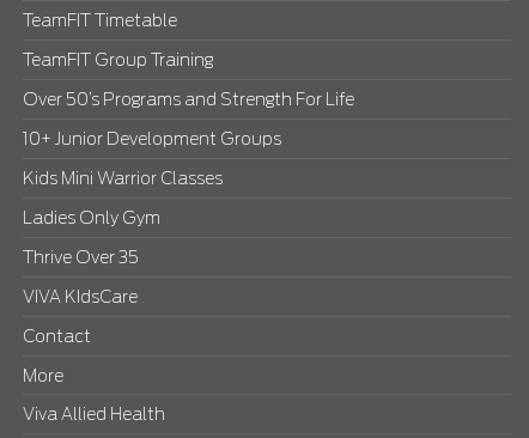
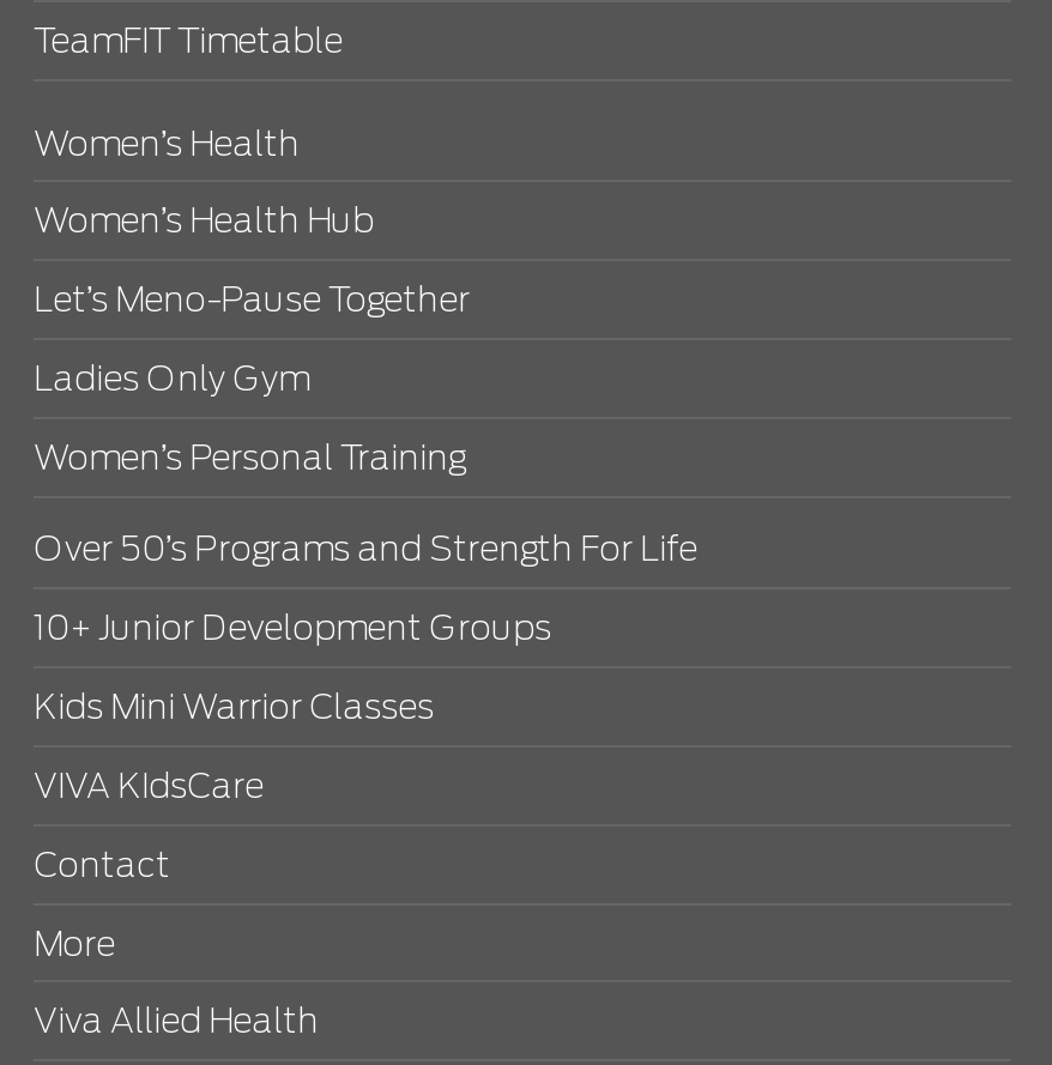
- TeamFIT Group Training
+ Women’s Health
+ Women’s Health Hub
+ Let’s Meno-Pause Together
+ Women’s Personal Training

moved down: Over 50’s Programs and Strength For Life | 10+ Junior Development Groups | Kids Mini Warrior Classes

moved up: Ladies Only Gym

- Thrive Over 35
